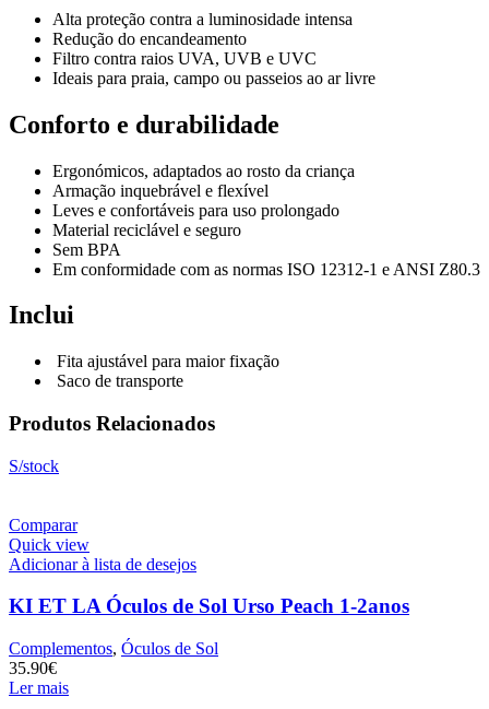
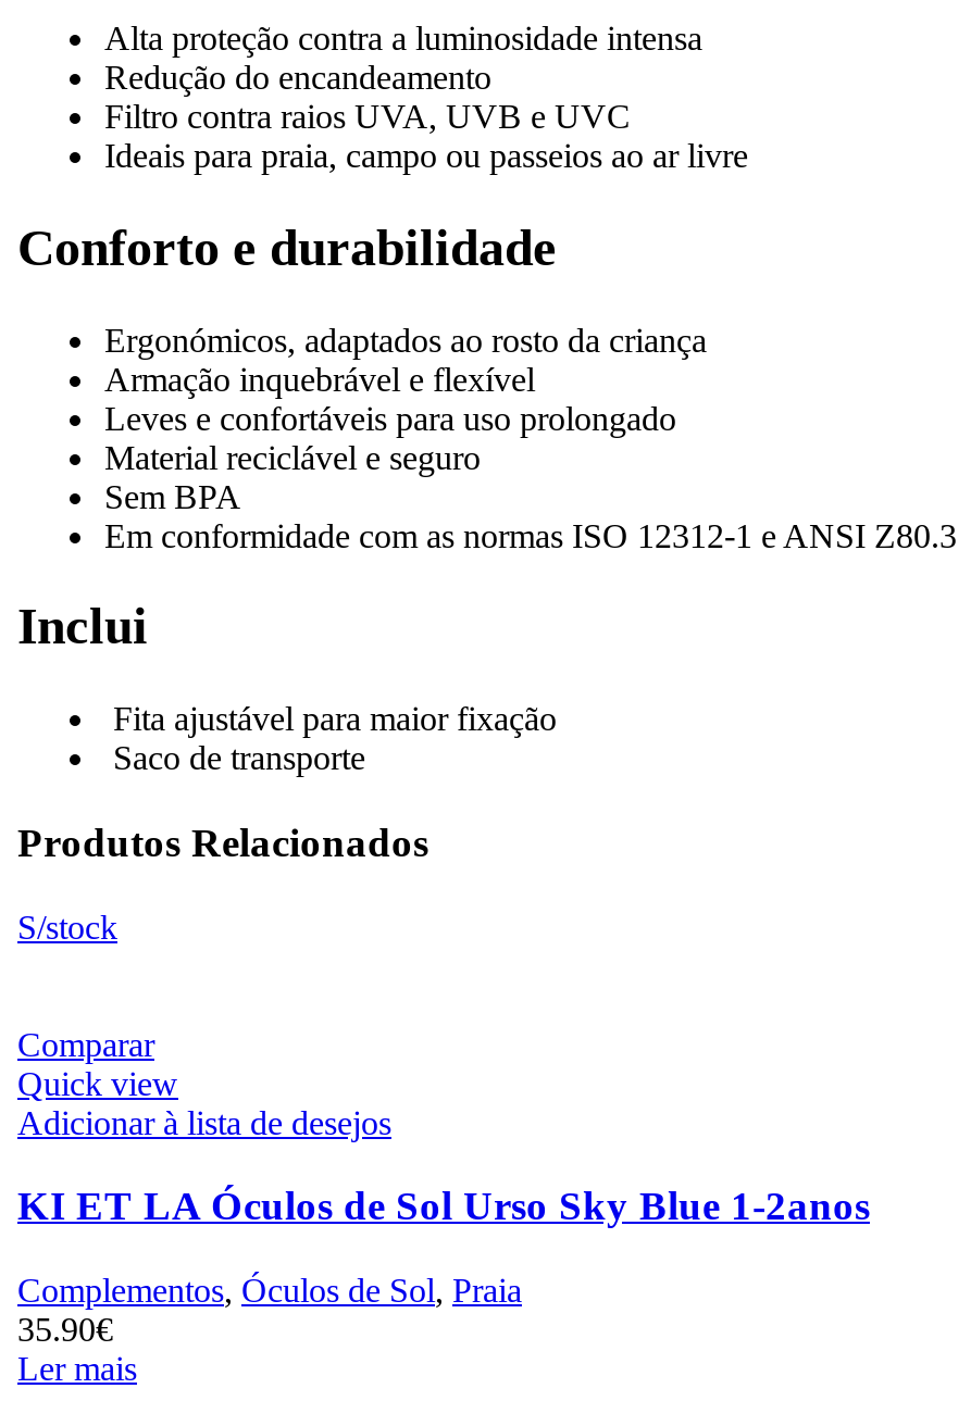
- KI ET LA Óculos de Sol Urso Peach 1-2anos
+ KI ET LA Óculos de Sol Urso Sky Blue 1-2anos

- Complementos, Óculos de Sol
+ Complementos, Óculos de Sol, Praia
